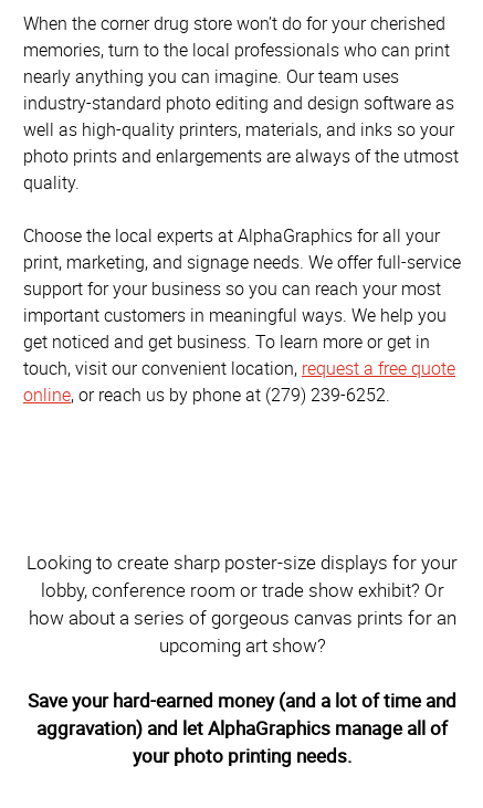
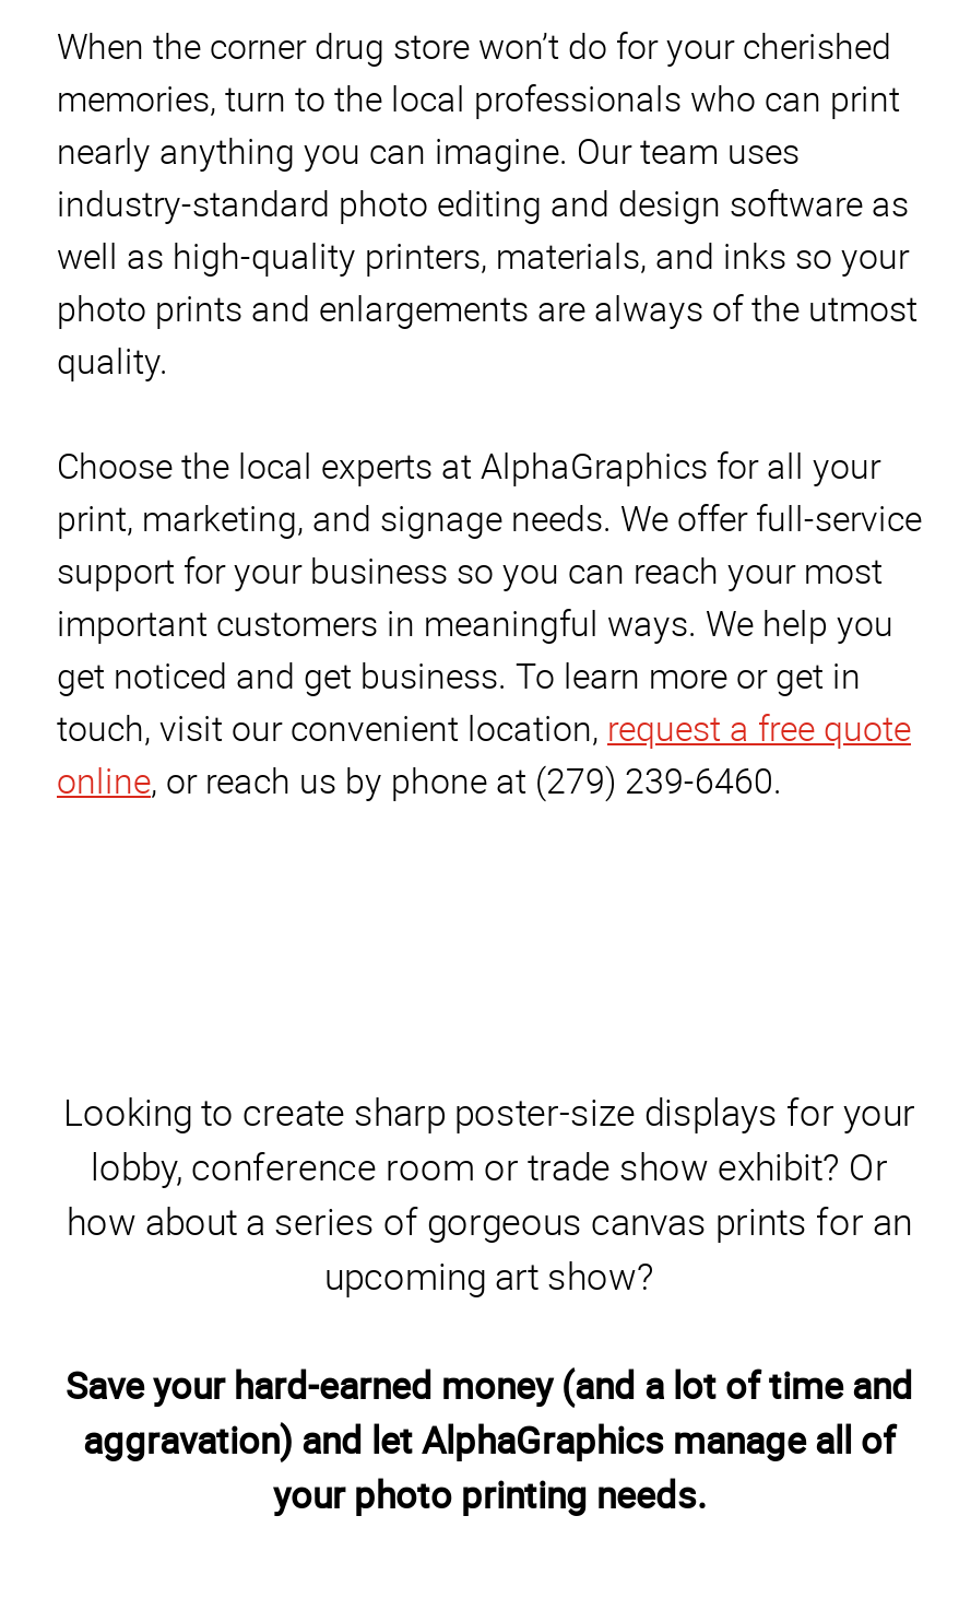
- online, or reach us by phone at (279) 239-6252.
+ online, or reach us by phone at (279) 239-6460.
